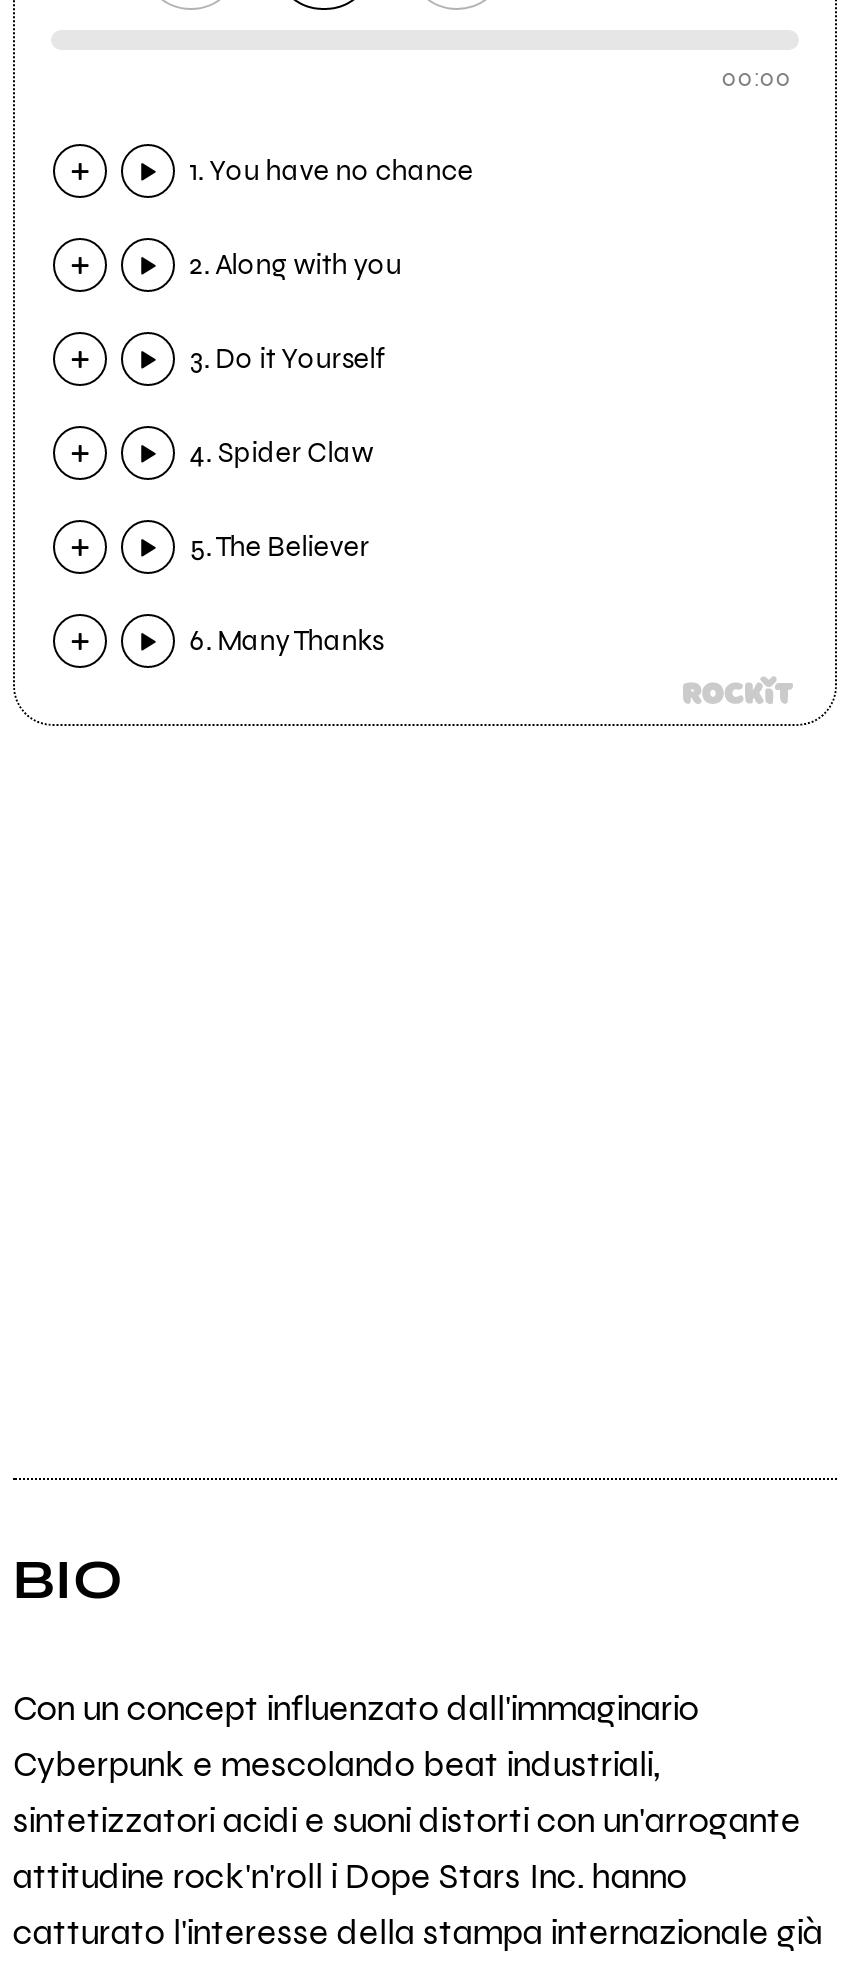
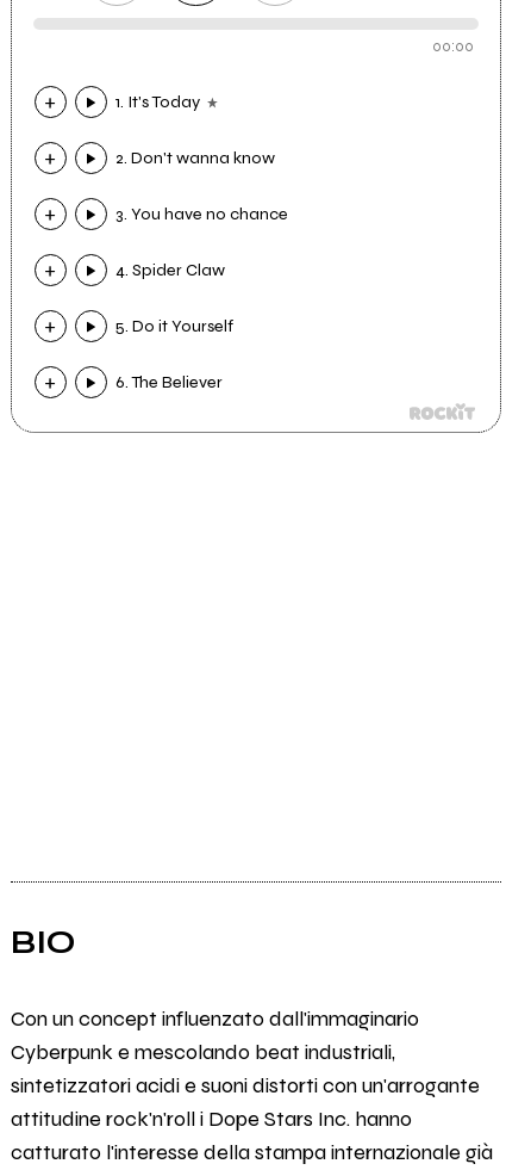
- 1. You have no chance
+ 1. It's Today

- 2. Along with you
+ 2. Don't wanna know

- 3. Do it Yourself
+ 3. You have no chance

- 5. The Believer
+ 5. Do it Yourself

- 6. Many Thanks
+ 6. The Believer
